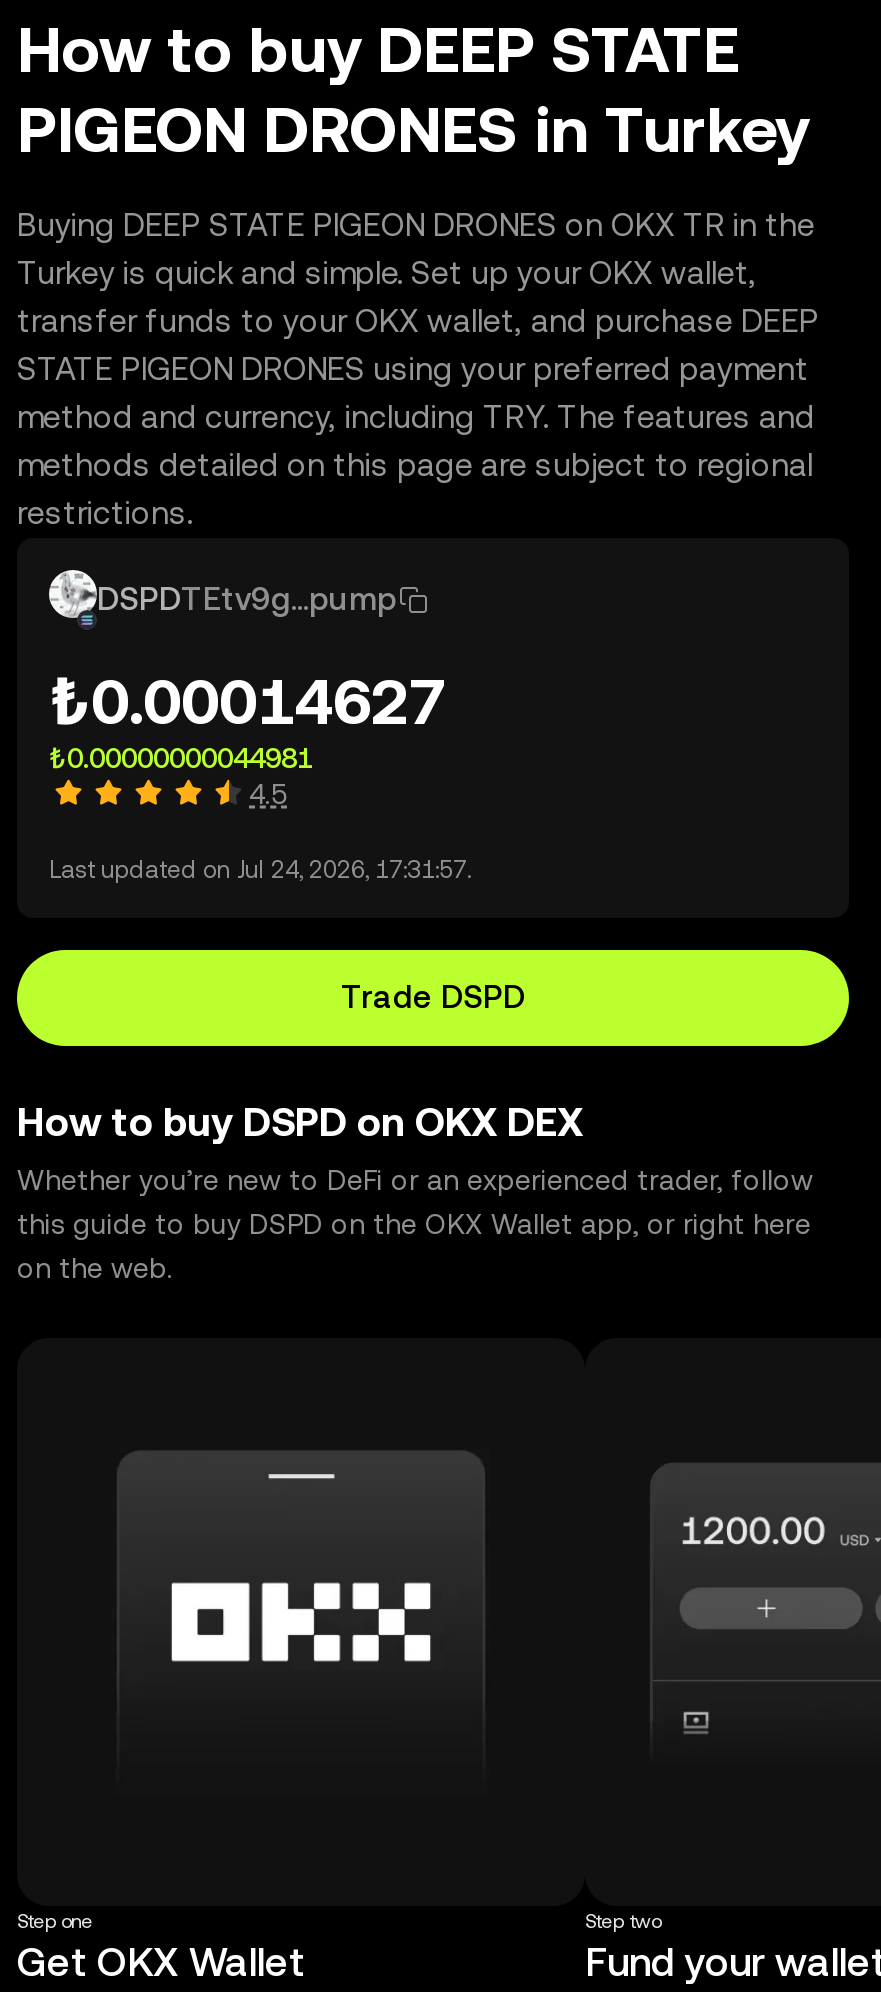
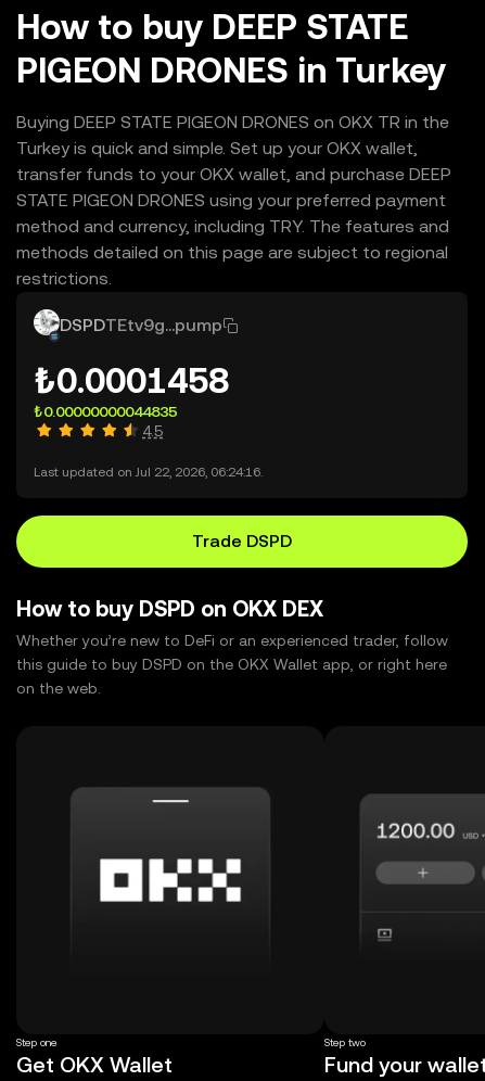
- ₺0.00014627
+ ₺0.0001458

- ₺0.00000000044981
+ ₺0.00000000044835

- Last updated on Jul 24, 2026, 17:31:57.
+ Last updated on Jul 22, 2026, 06:24:16.
